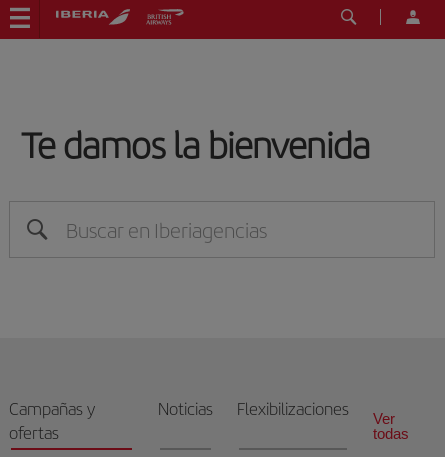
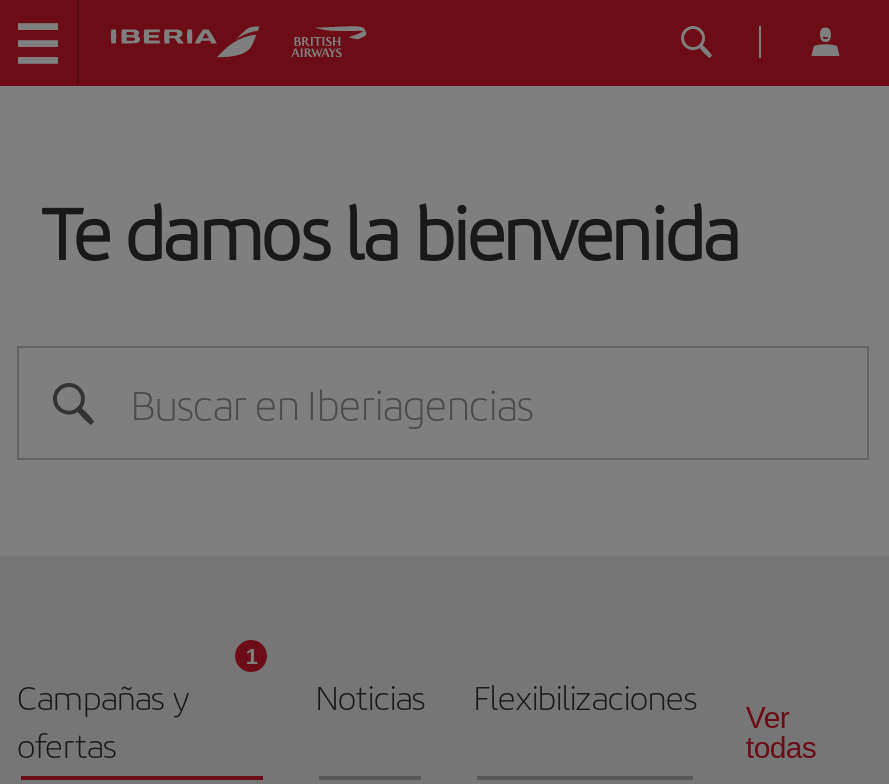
+ 1
